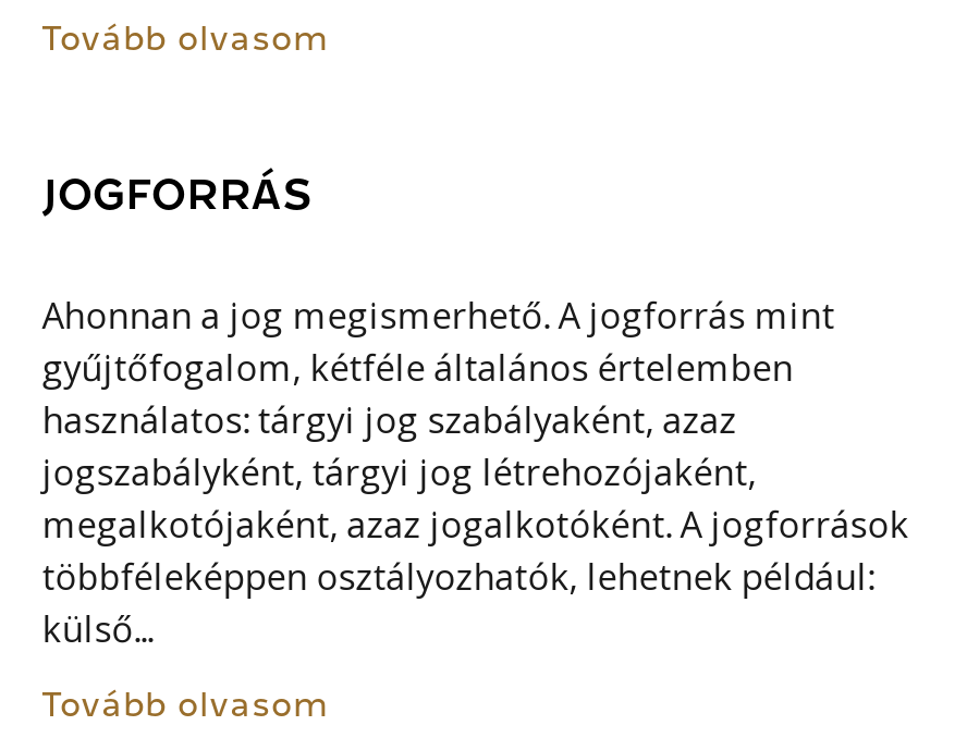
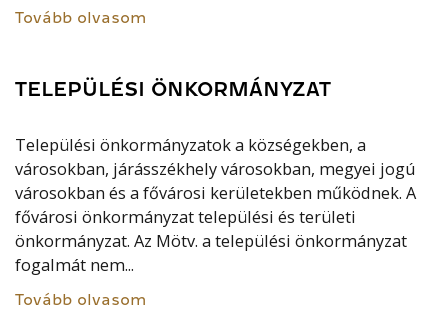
- JOGFORRÁS
+ TELEPÜLÉSI ÖNKORMÁNYZAT

- Ahonnan a jog megismerhető. A jogforrás mint
- gyűjtőfogalom, kétféle általános értelemben
- használatos: tárgyi jog szabályaként, azaz
- jogszabályként, tárgyi jog létrehozójaként,
- megalkotójaként, azaz jogalkotóként. A jogforrások
- többféleképpen osztályozhatók, lehetnek például:
- külső...
+ Települési önkormányzatok a községekben, a
+ városokban, járásszékhely városokban, megyei jogú
+ városokban és a fővárosi kerületekben működnek. A
+ fővárosi önkormányzat települési és területi
+ önkormányzat. Az Mötv. a települési önkormányzat
+ fogalmát nem...
